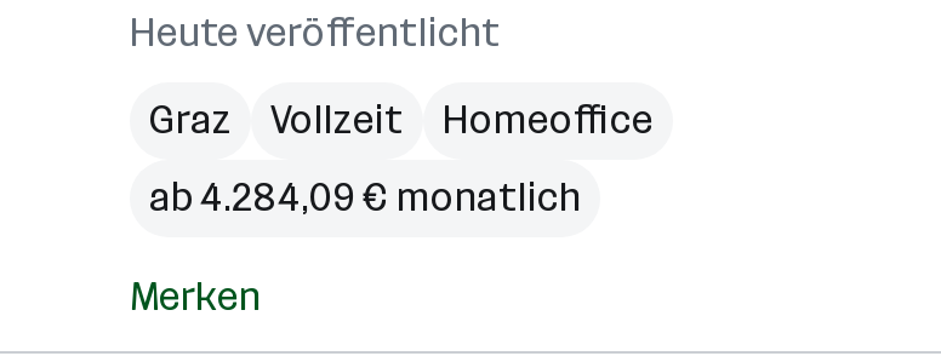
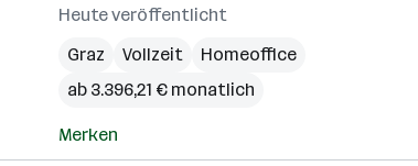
- ab 4.284,09 € monatlich
+ ab 3.396,21 € monatlich
